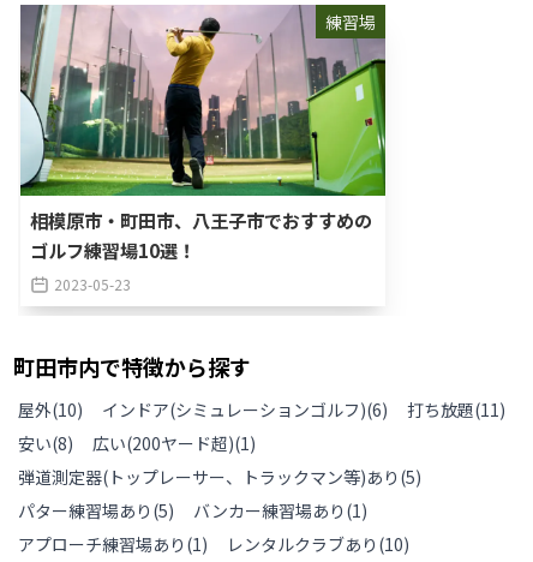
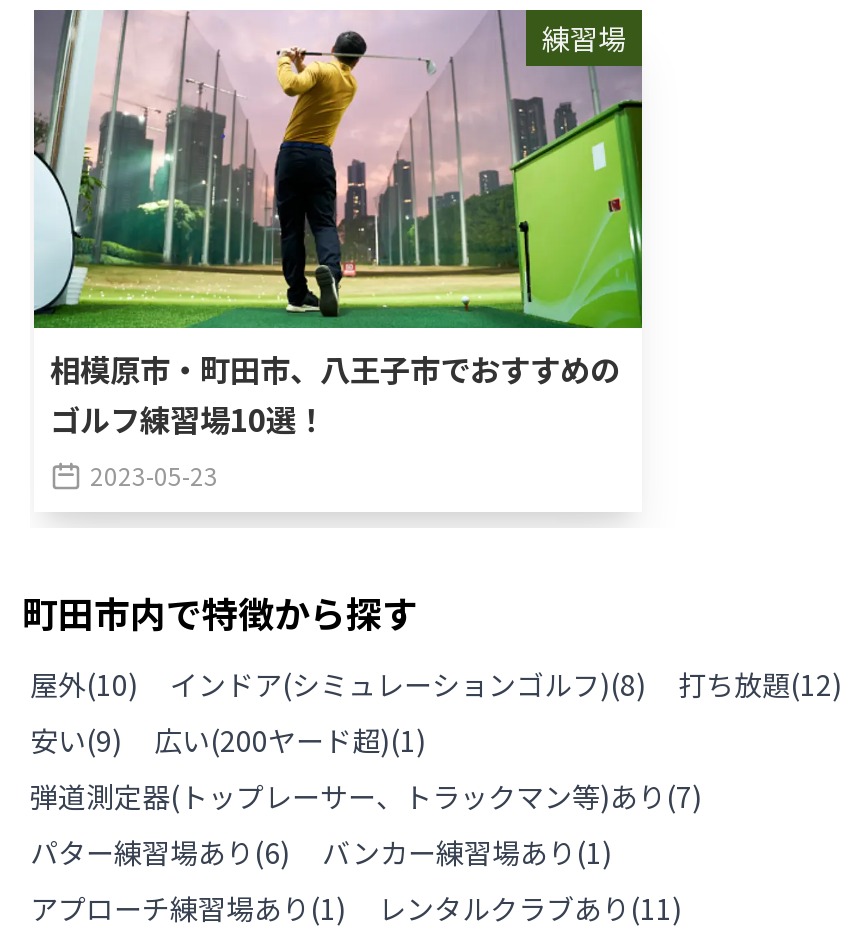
- インドア(シミュレーションゴルフ)(6)
+ インドア(シミュレーションゴルフ)(8)

- 打ち放題(11)
+ 打ち放題(12)

- 安い(8) 広い(200ヤード超)(1)
+ 安い(9) 広い(200ヤード超)(1)

- 弾道測定器(トップレーサー、トラックマン等)あり(5)
+ 弾道測定器(トップレーサー、トラックマン等)あり(7)

- パター練習場あり(5)
+ パター練習場あり(6)

- レンタルクラブあり(10)
+ レンタルクラブあり(11)
